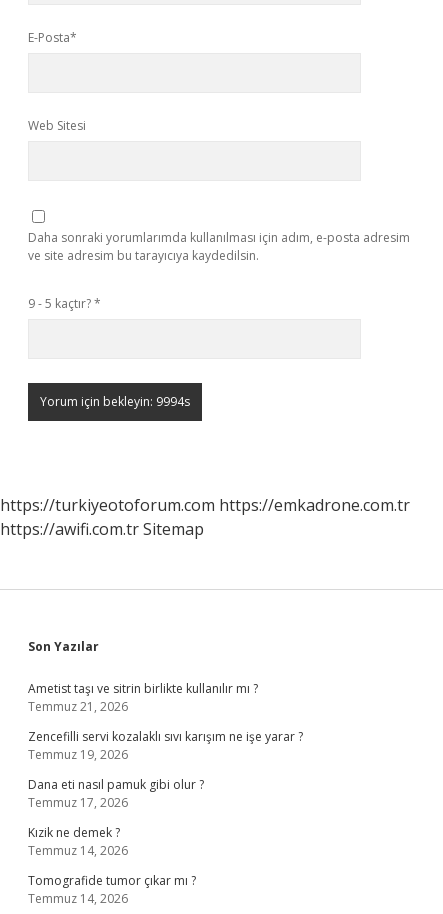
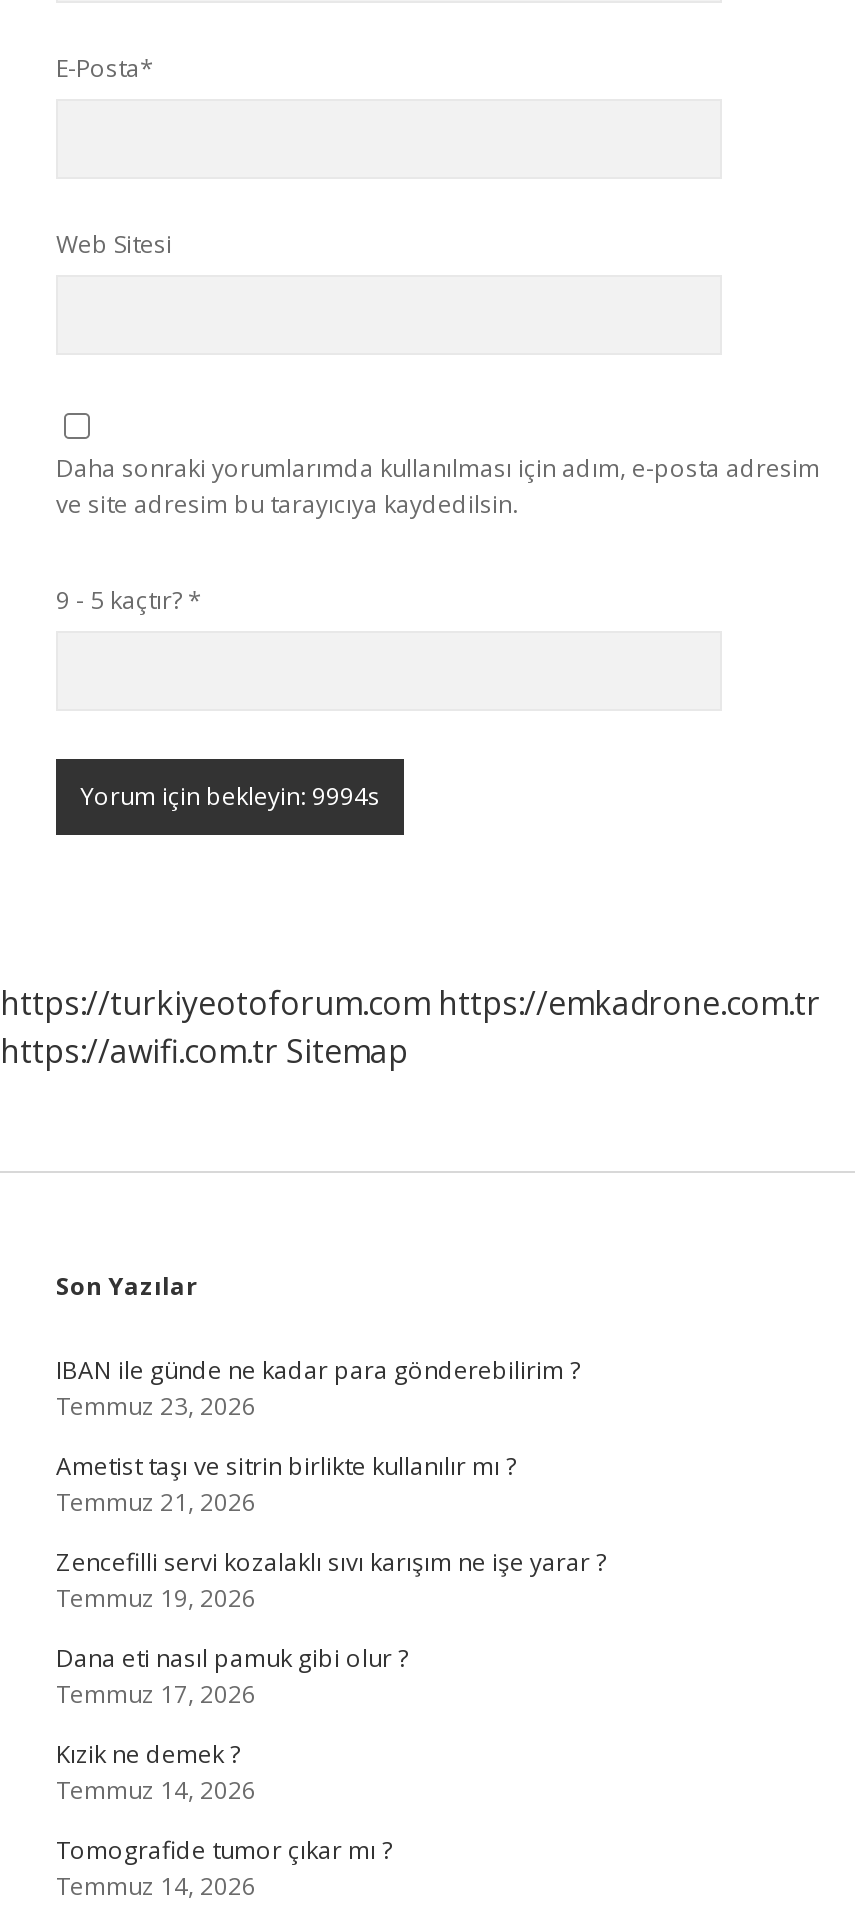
+ IBAN ile günde ne kadar para gönderebilirim ?
+ Temmuz 23, 2026
